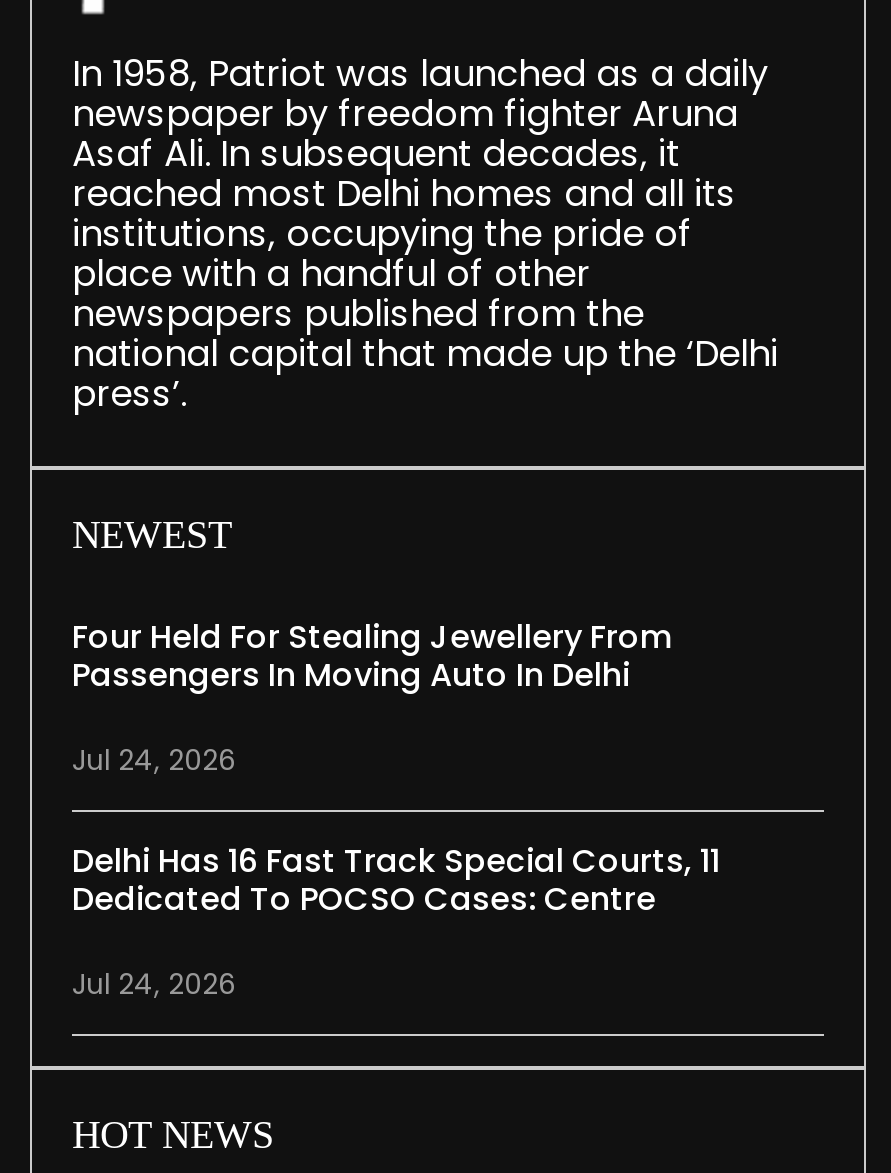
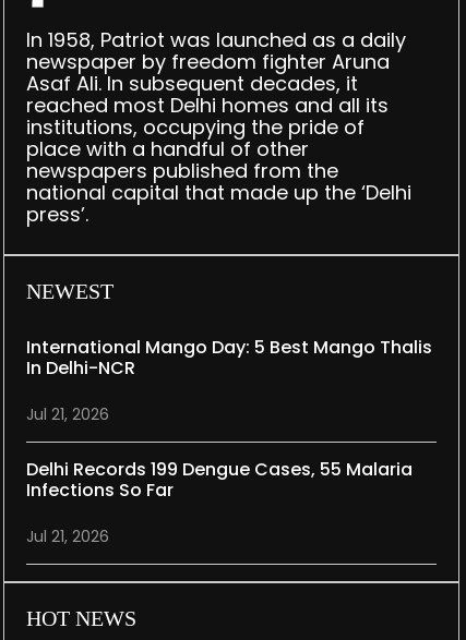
- Four Held For Stealing Jewellery From
- Passengers In Moving Auto In Delhi
+ International Mango Day: 5 Best Mango Thalis
+ In Delhi-NCR

- Jul 24, 2026
+ Jul 21, 2026

- Delhi Has 16 Fast Track Special Courts, 11
- Dedicated To POCSO Cases: Centre
+ Delhi Records 199 Dengue Cases, 55 Malaria
+ Infections So Far

- Jul 24, 2026
+ Jul 21, 2026
